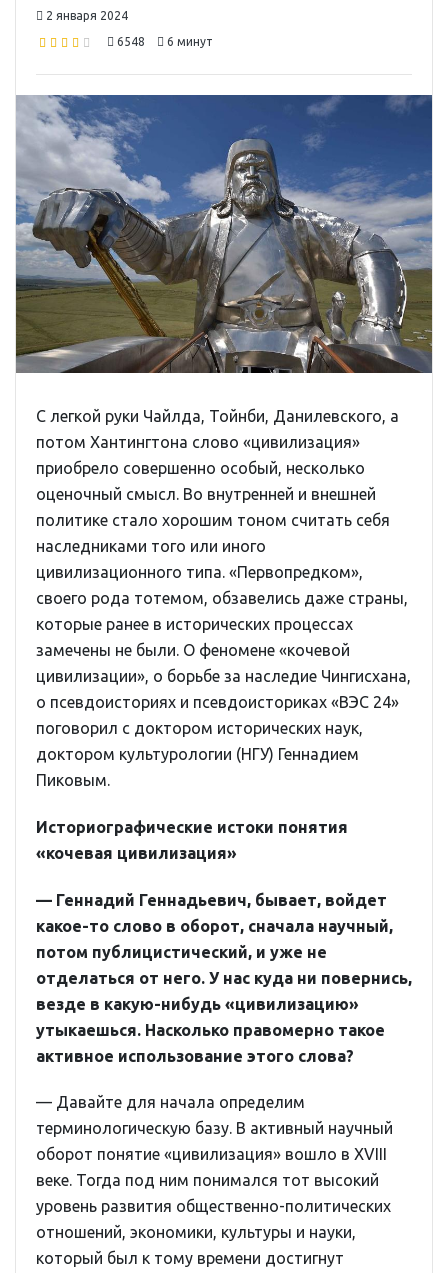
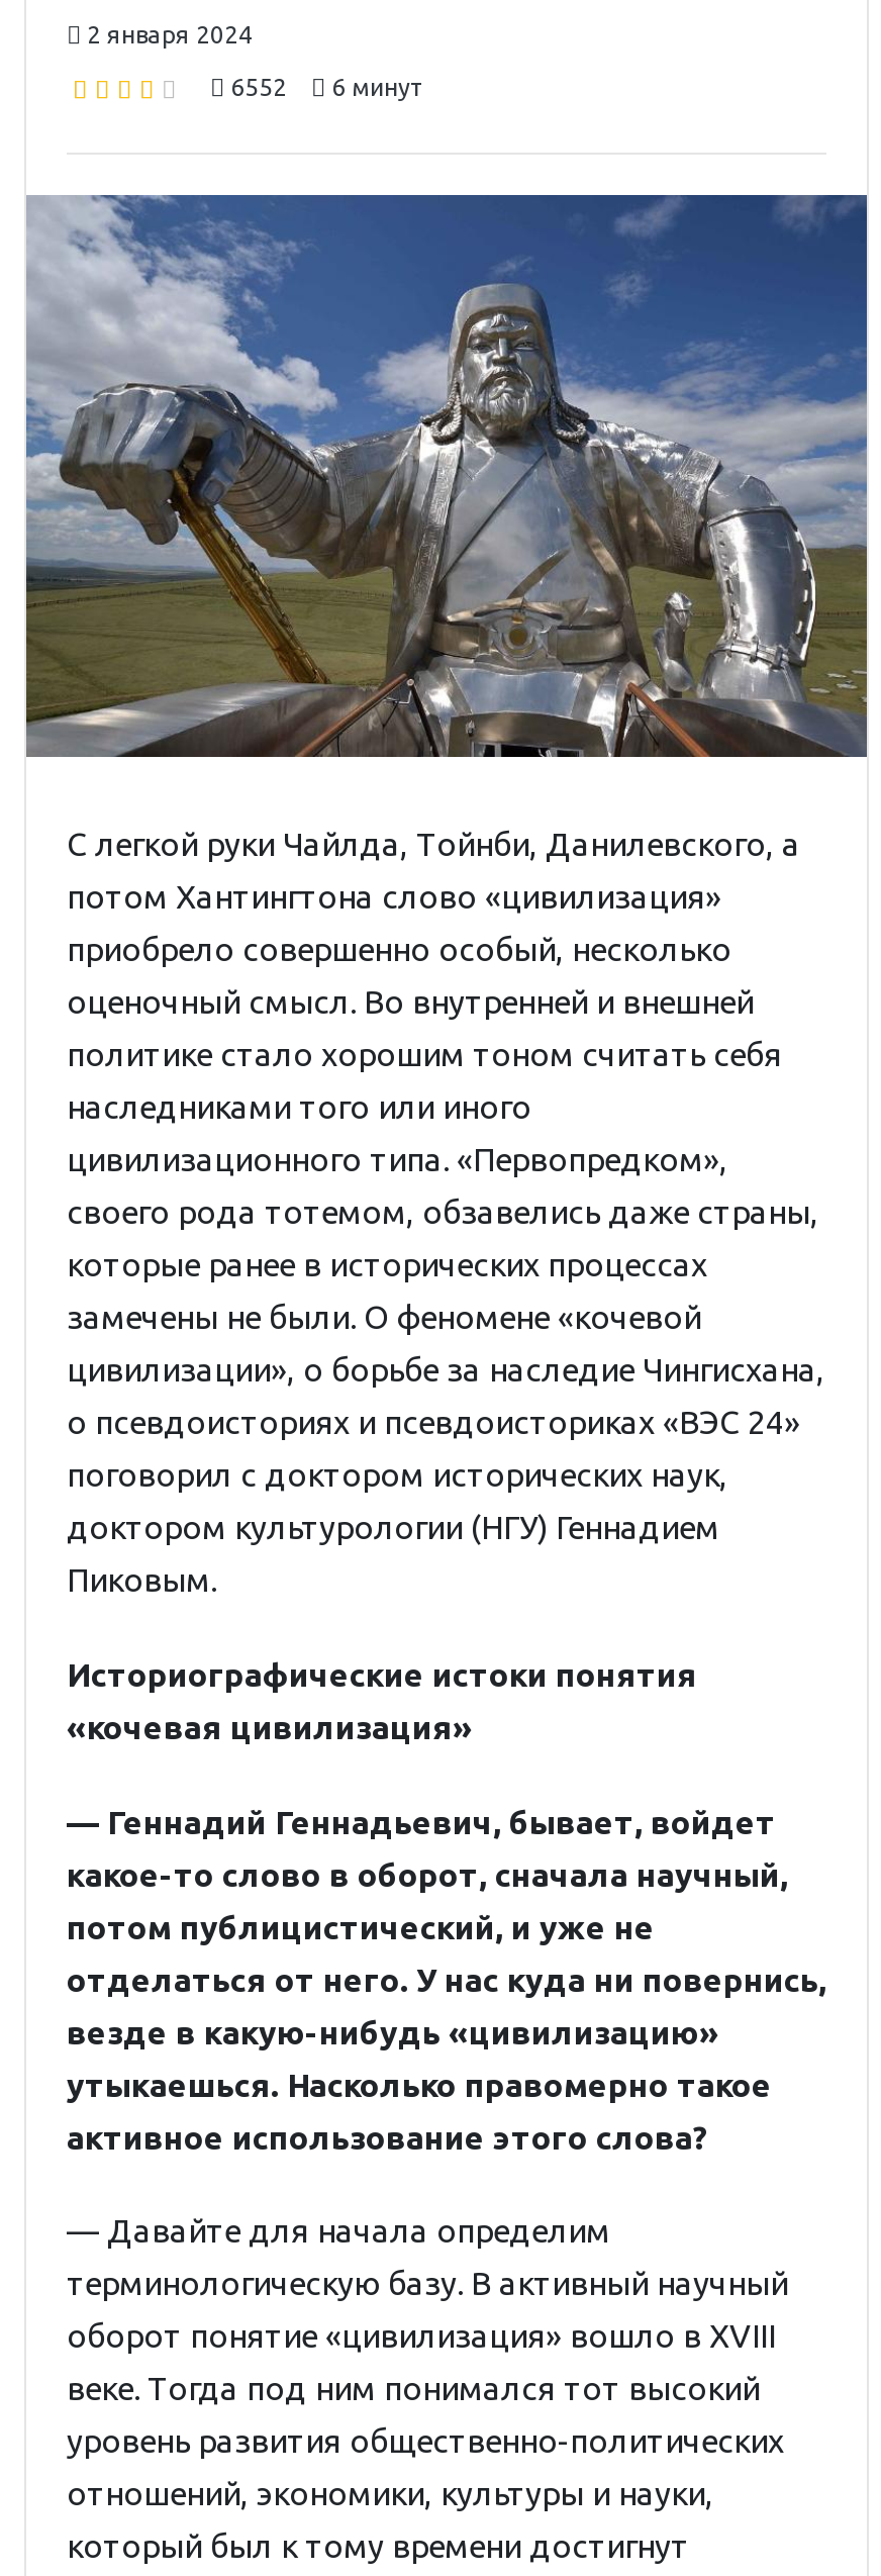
- 6548
+ 6552
